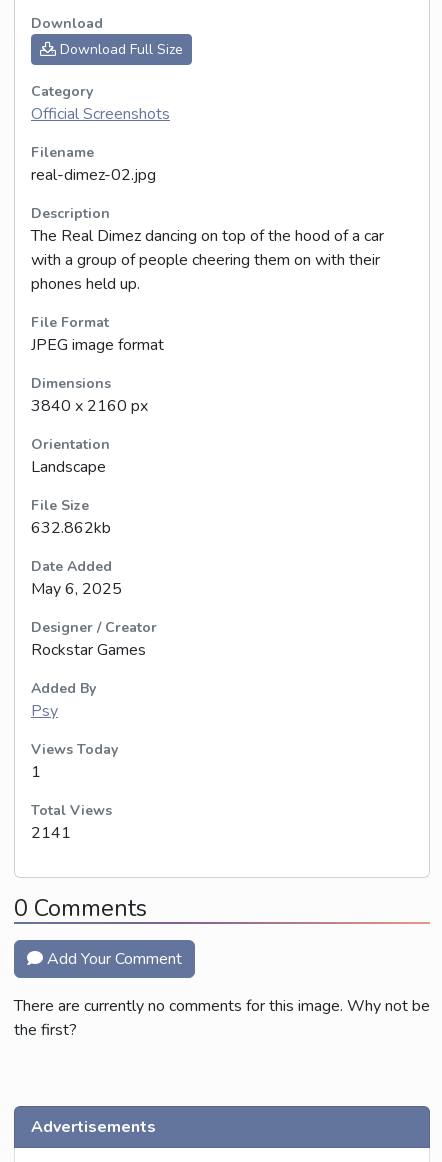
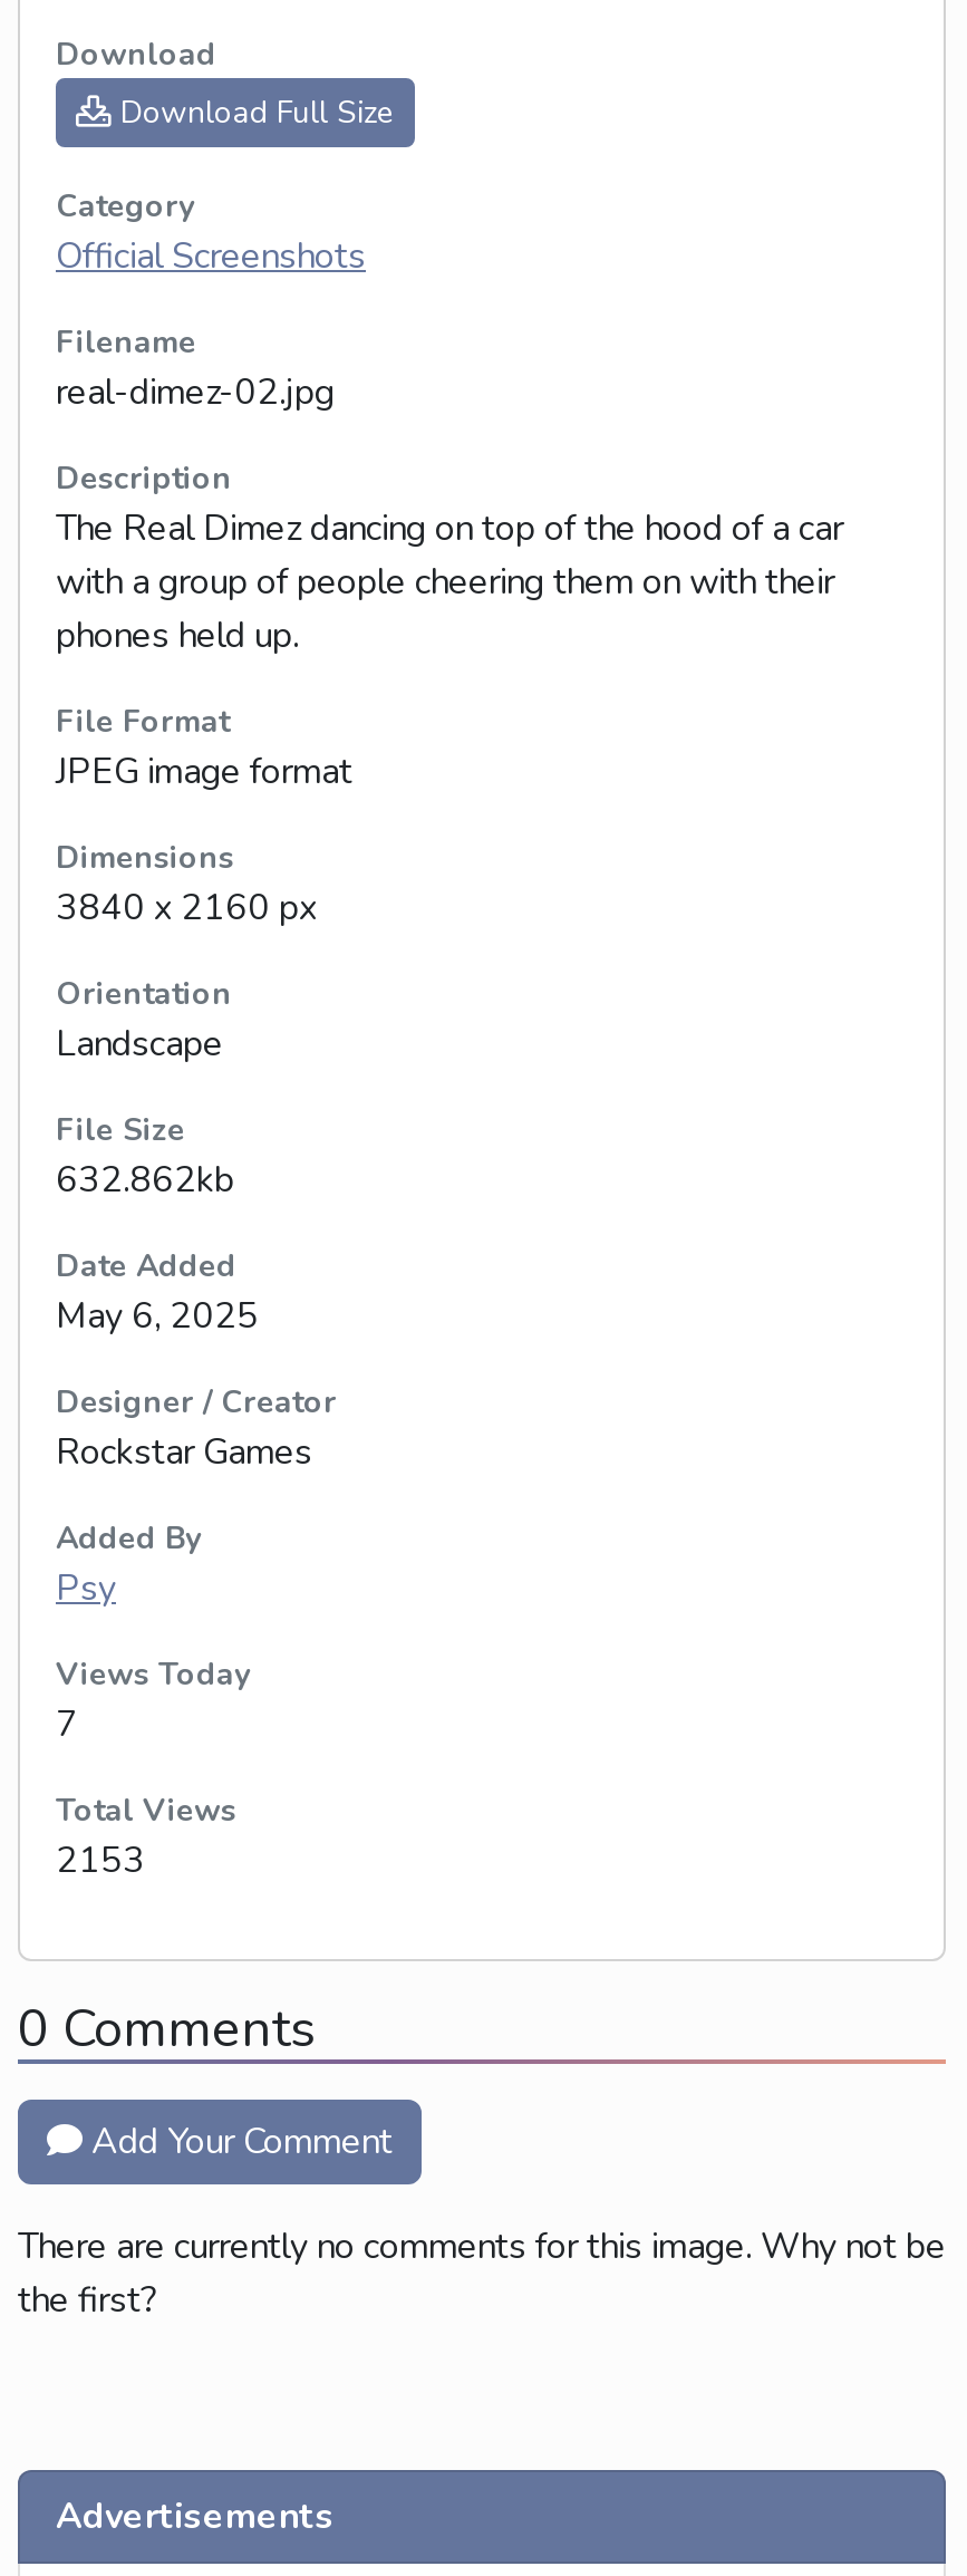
- 1
+ 7

- 2141
+ 2153
